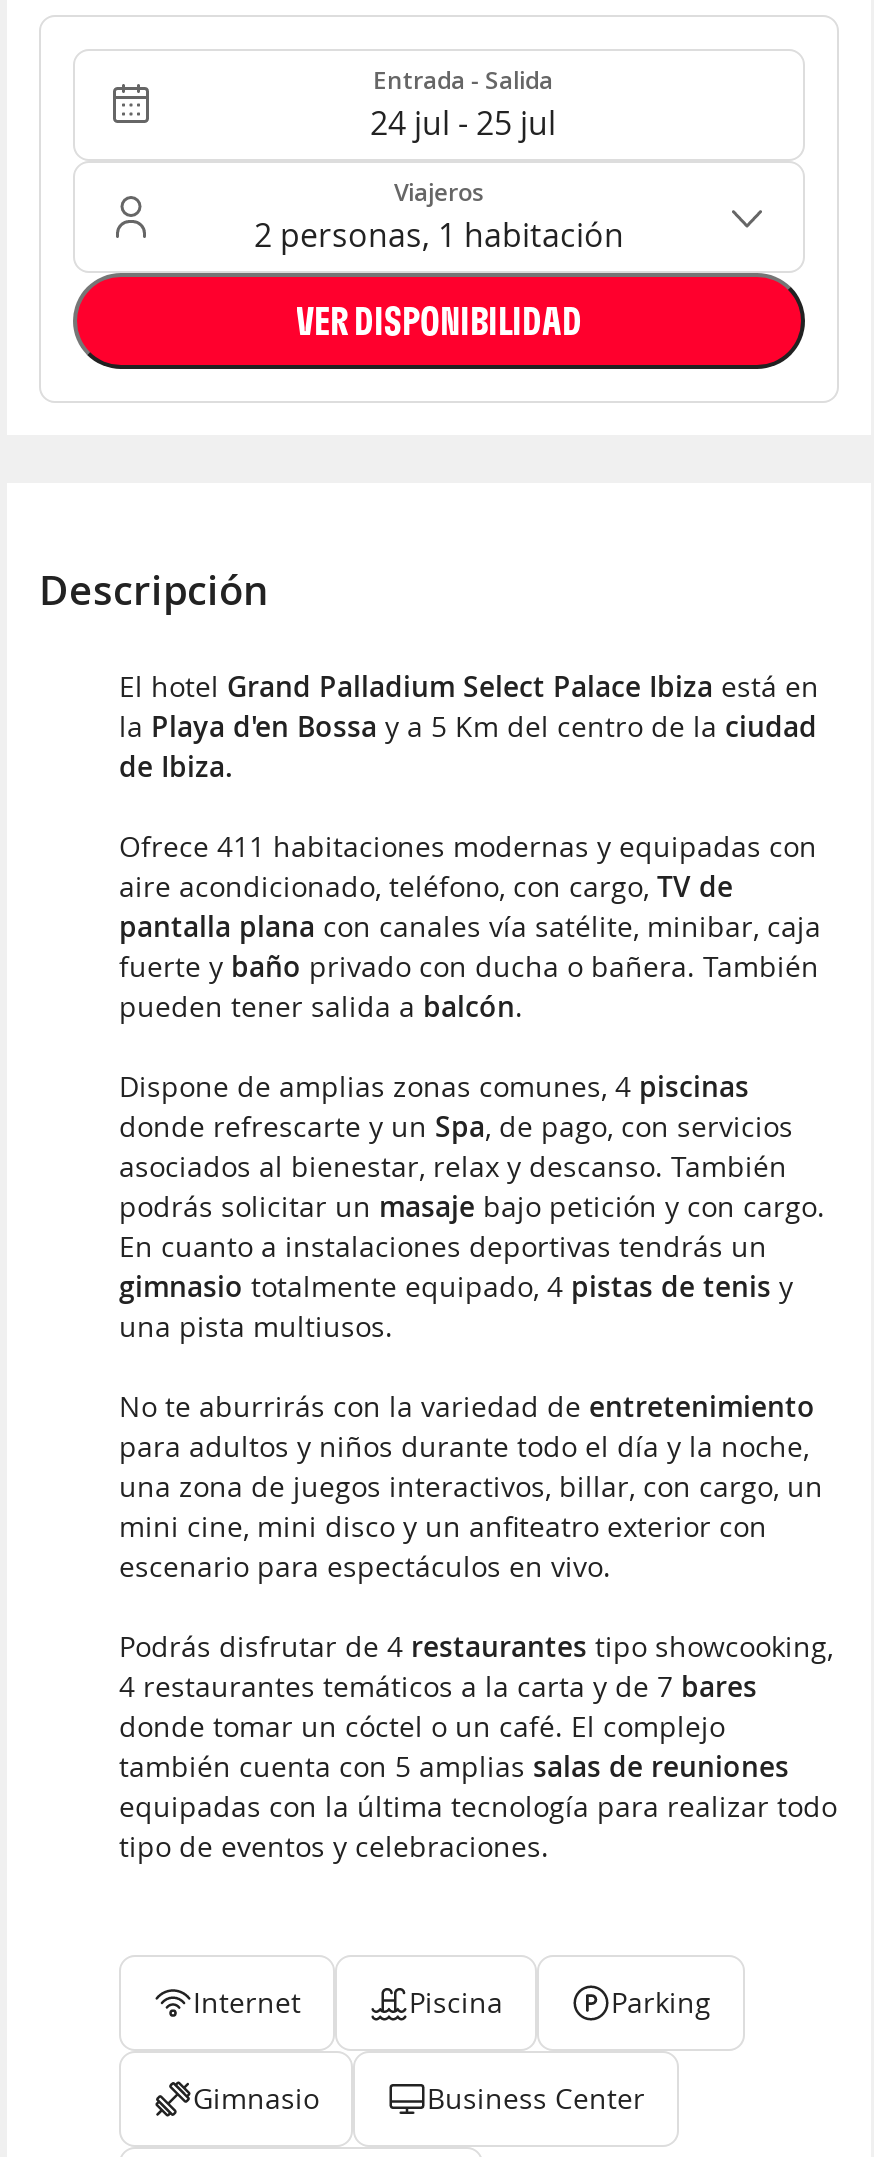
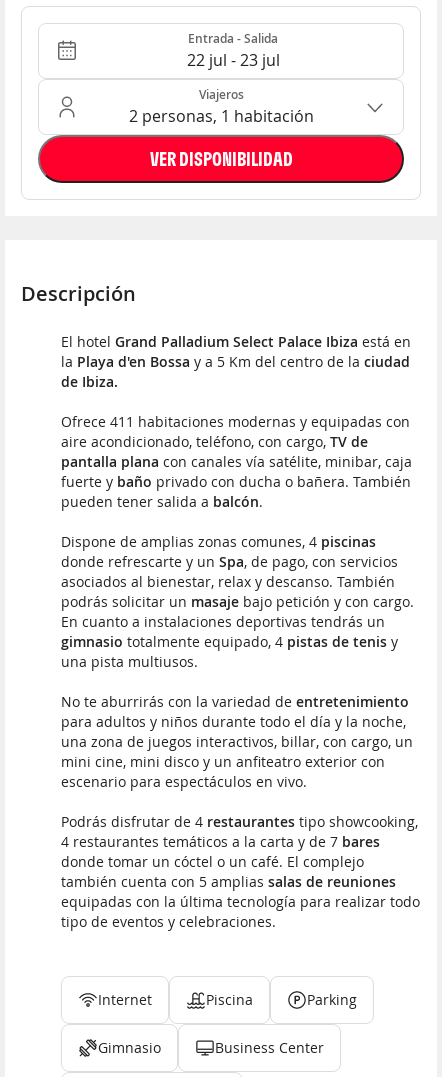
- 24 jul - 25 jul
+ 22 jul - 23 jul
